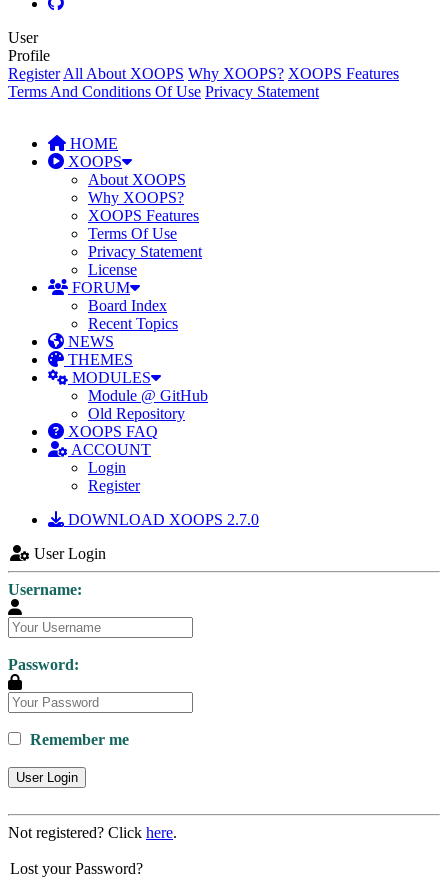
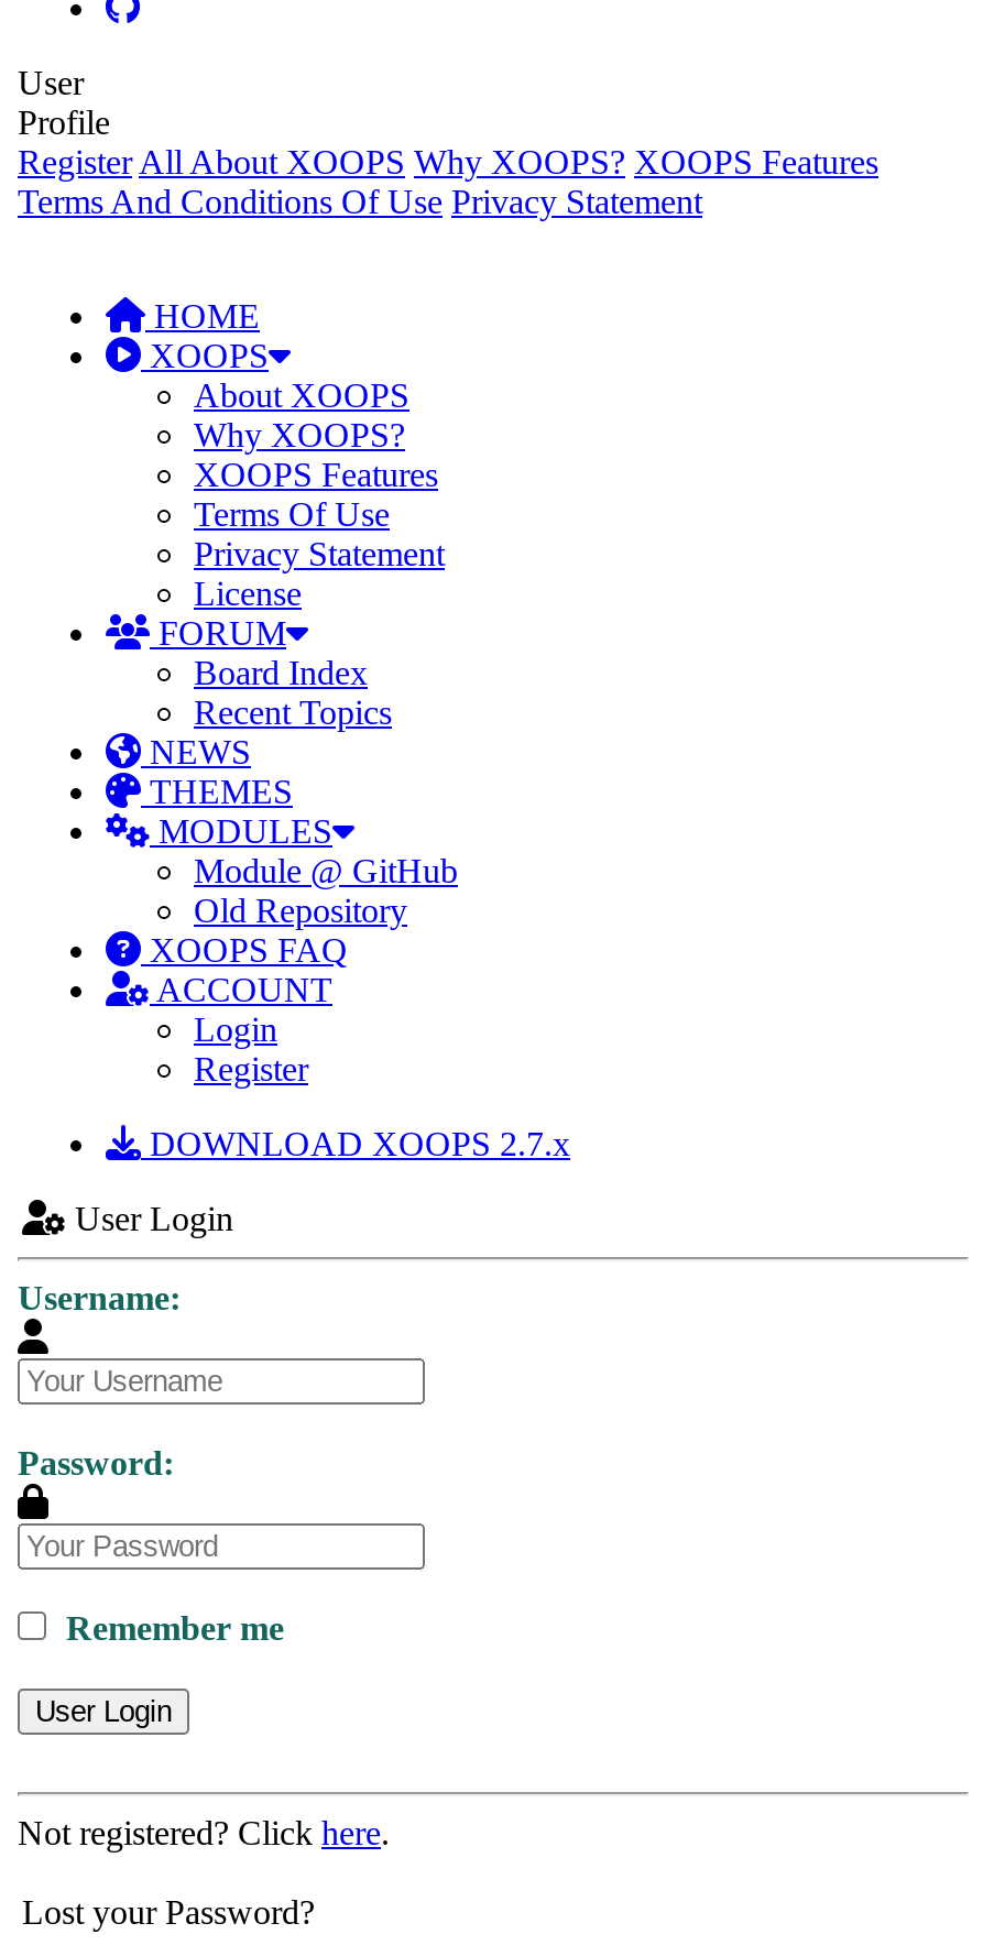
- DOWNLOAD XOOPS 2.7.0
+ DOWNLOAD XOOPS 2.7.x
